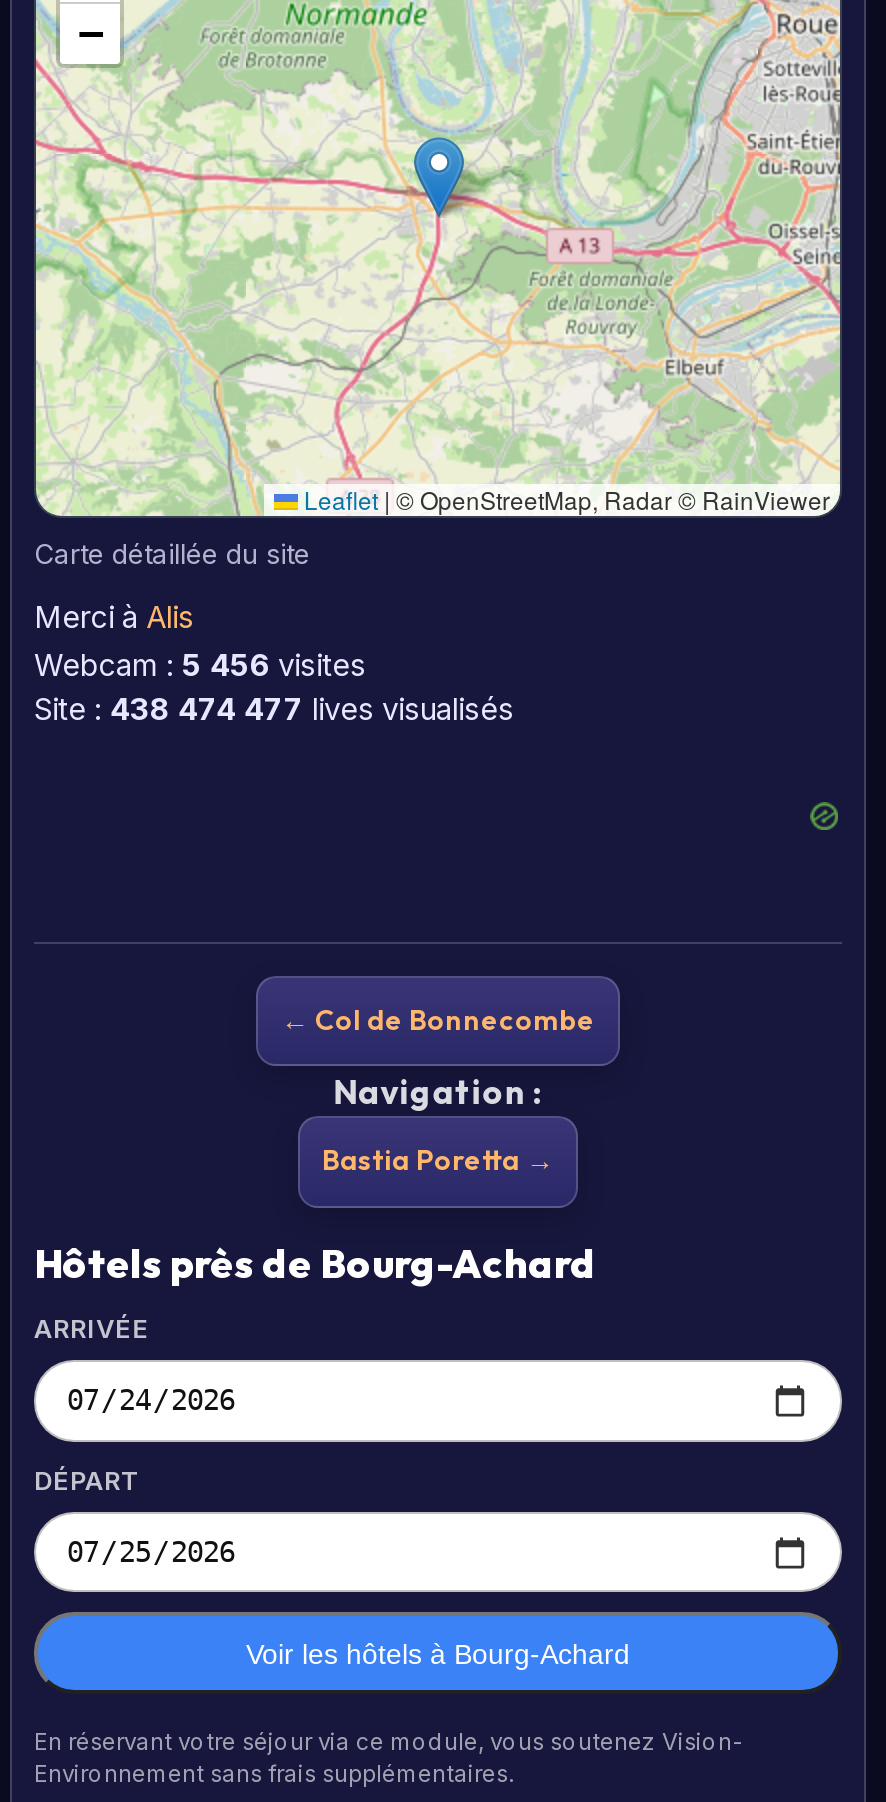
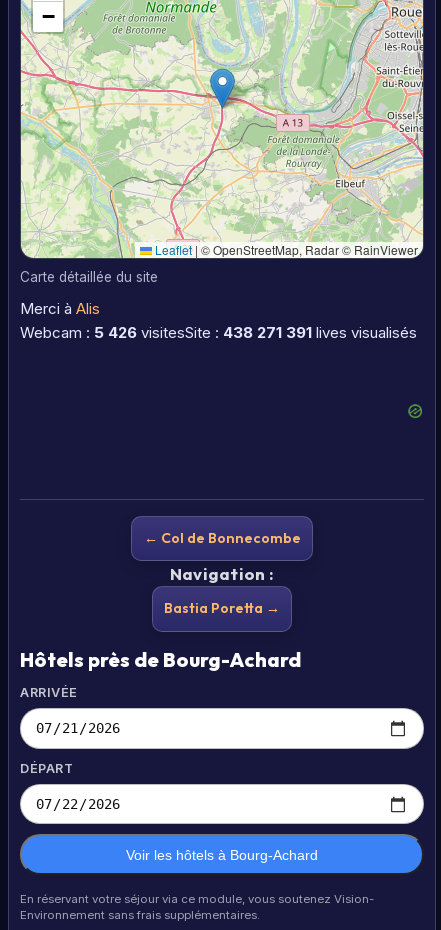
- Webcam : 5 456 visites
- Site : 438 474 477 lives visualisés
+ Webcam : 5 426 visitesSite : 438 271 391 lives visualisés
